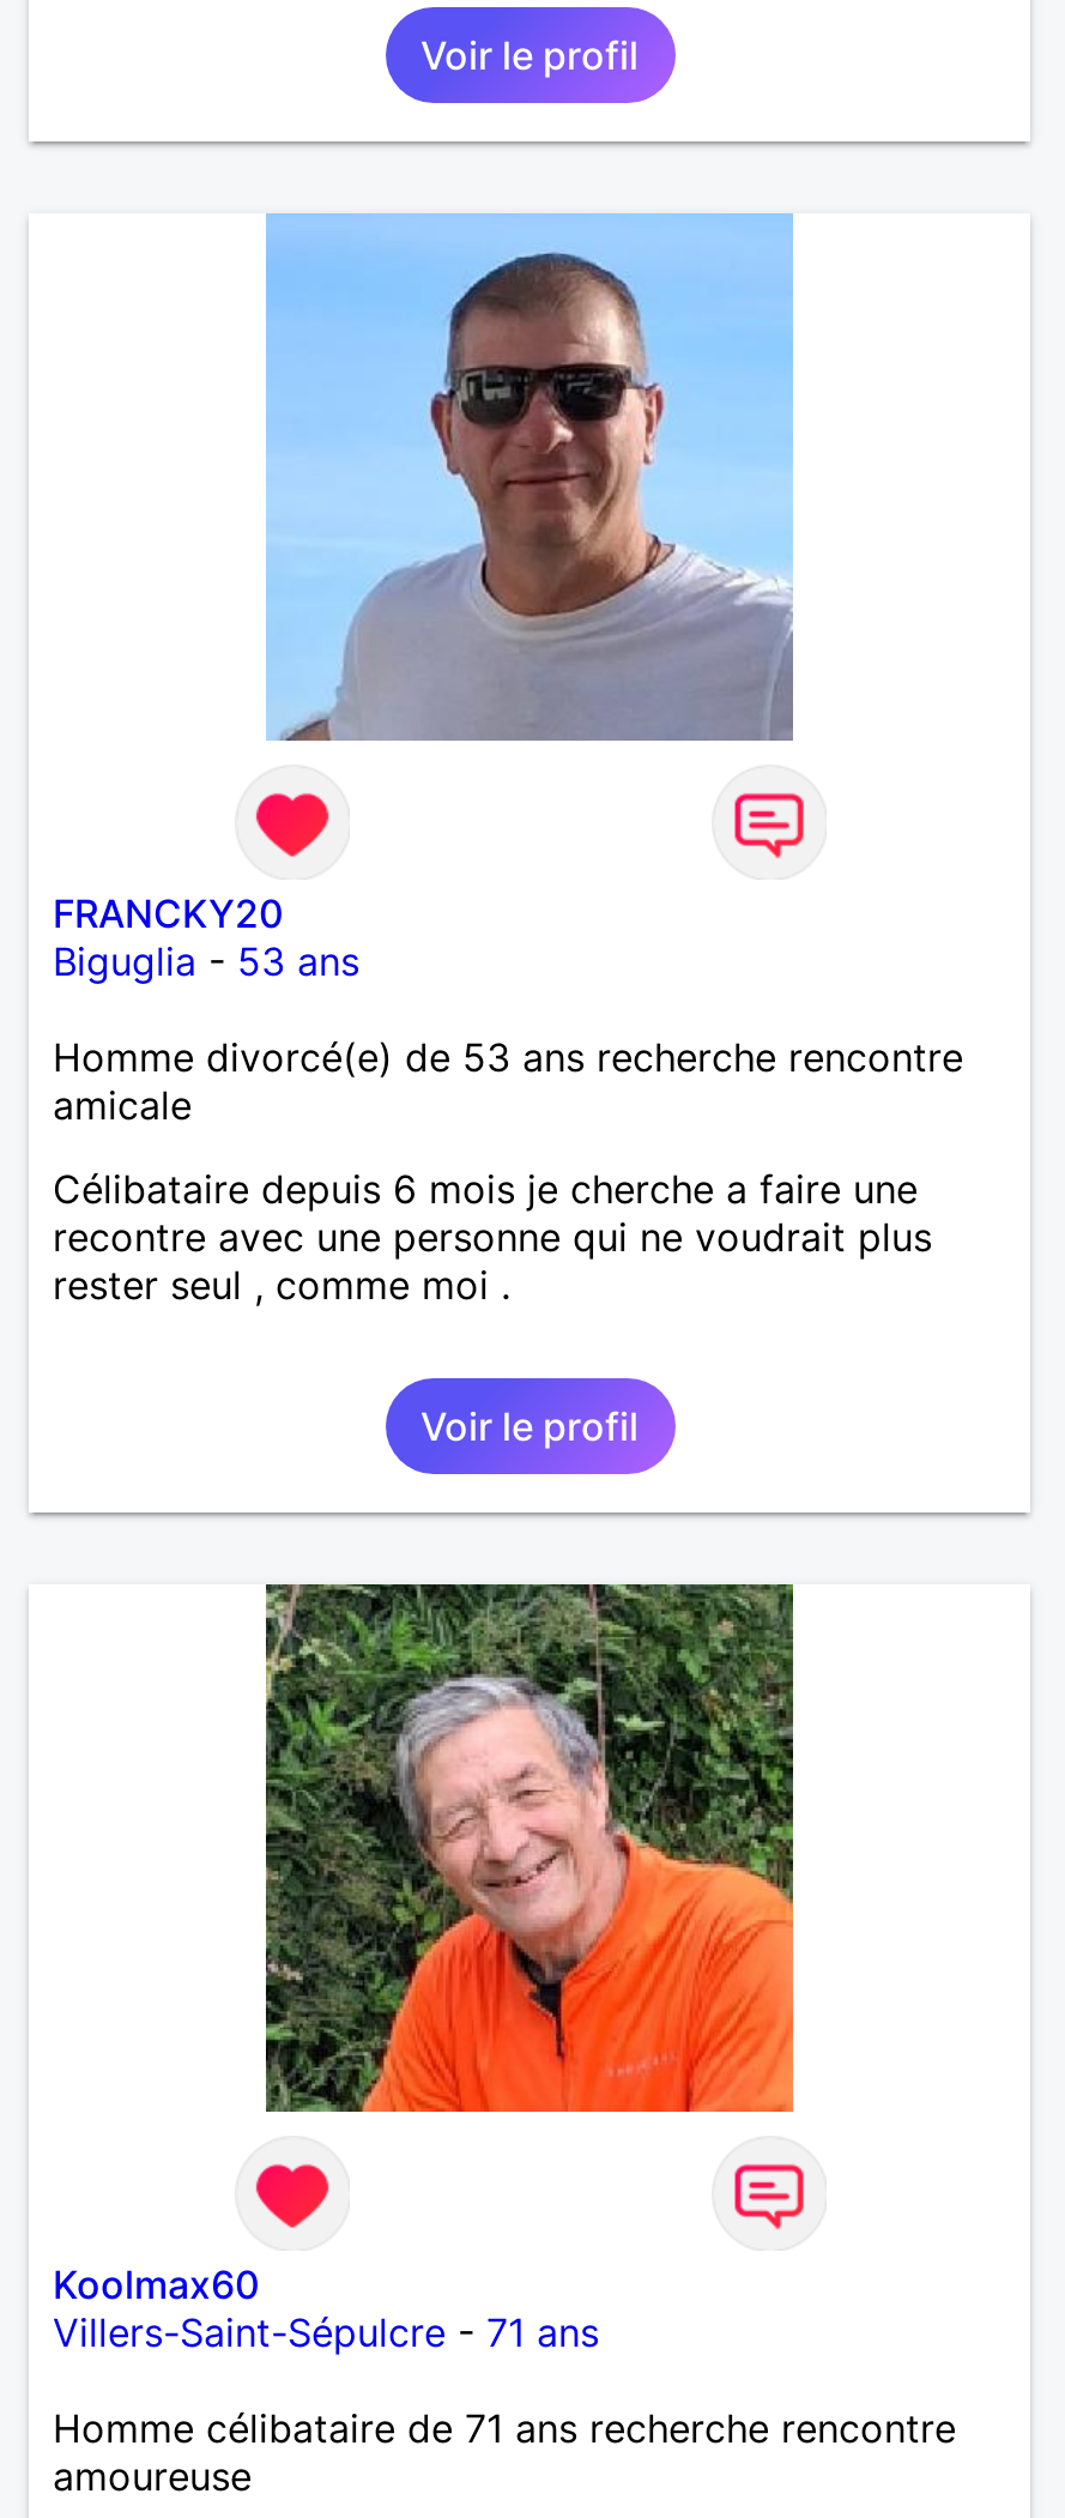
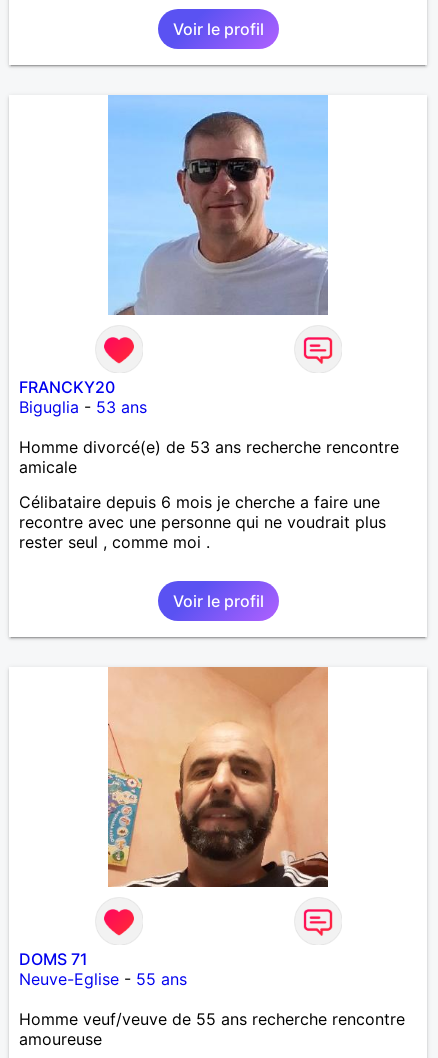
- [image]
+ [image]

- Koolmax60
- Villers-Saint-Sépulcre - 71 ans
+ DOMS 71
+ Neuve-Eglise - 55 ans

- Homme célibataire de 71 ans recherche rencontre
+ Homme veuf/veuve de 55 ans recherche rencontre
